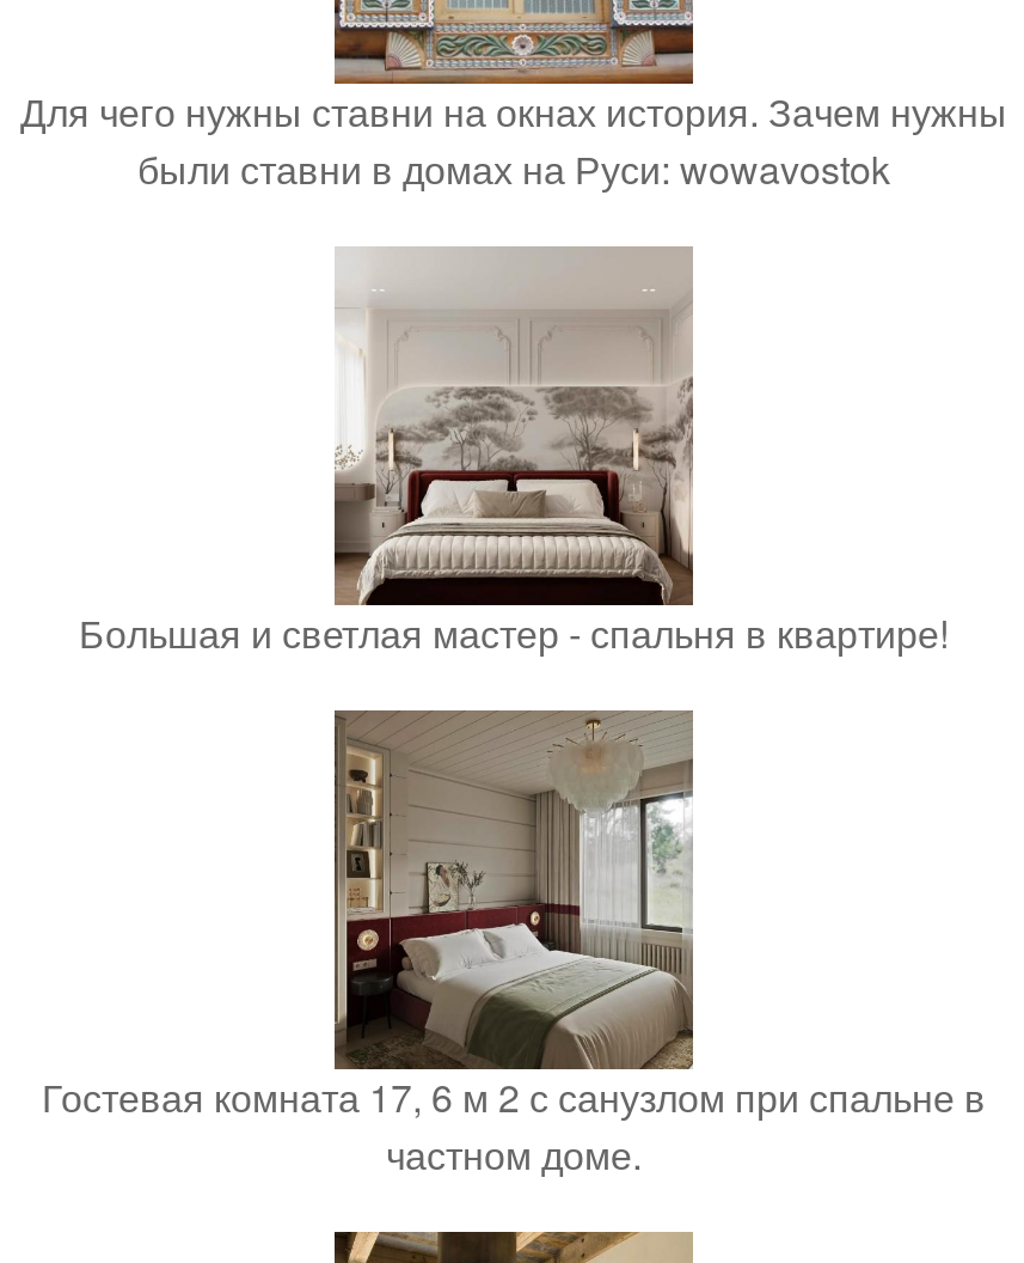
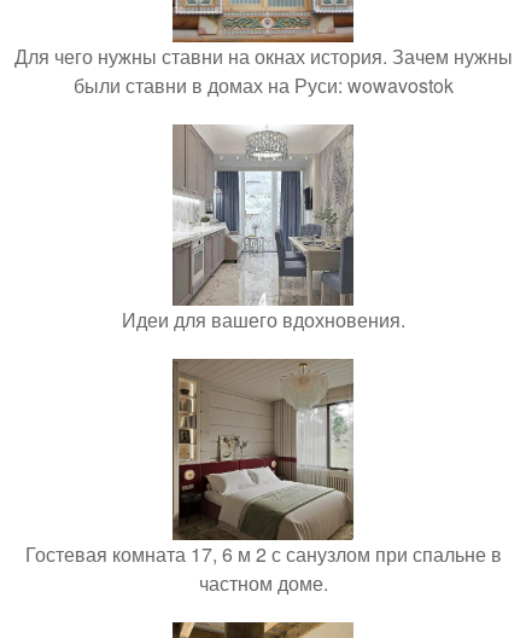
- [image]
- Большая и светлая мастер - спальня в квартире!
+ [image]
+ Идеи для вашего вдохновения.
